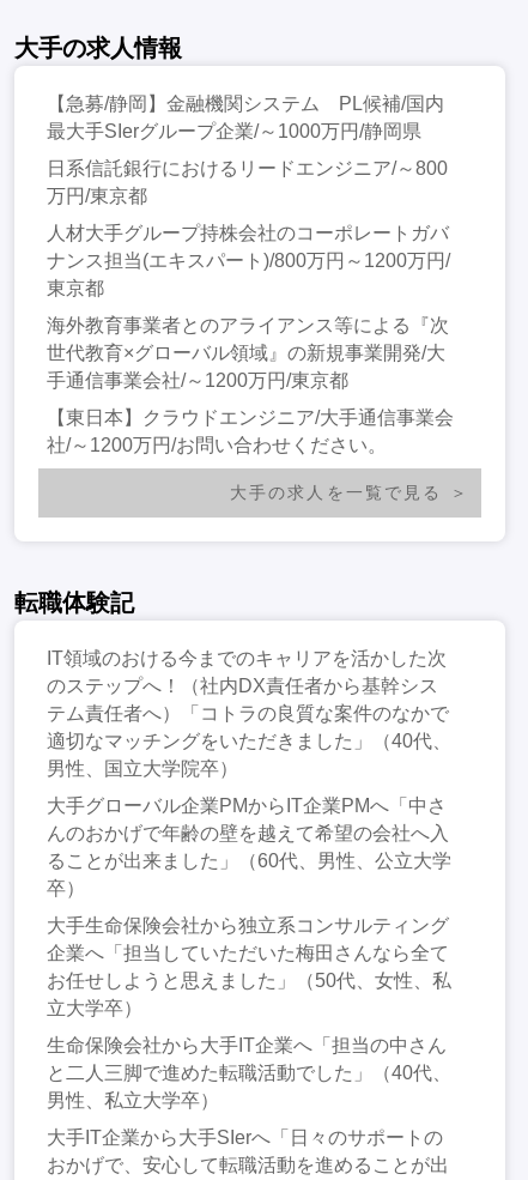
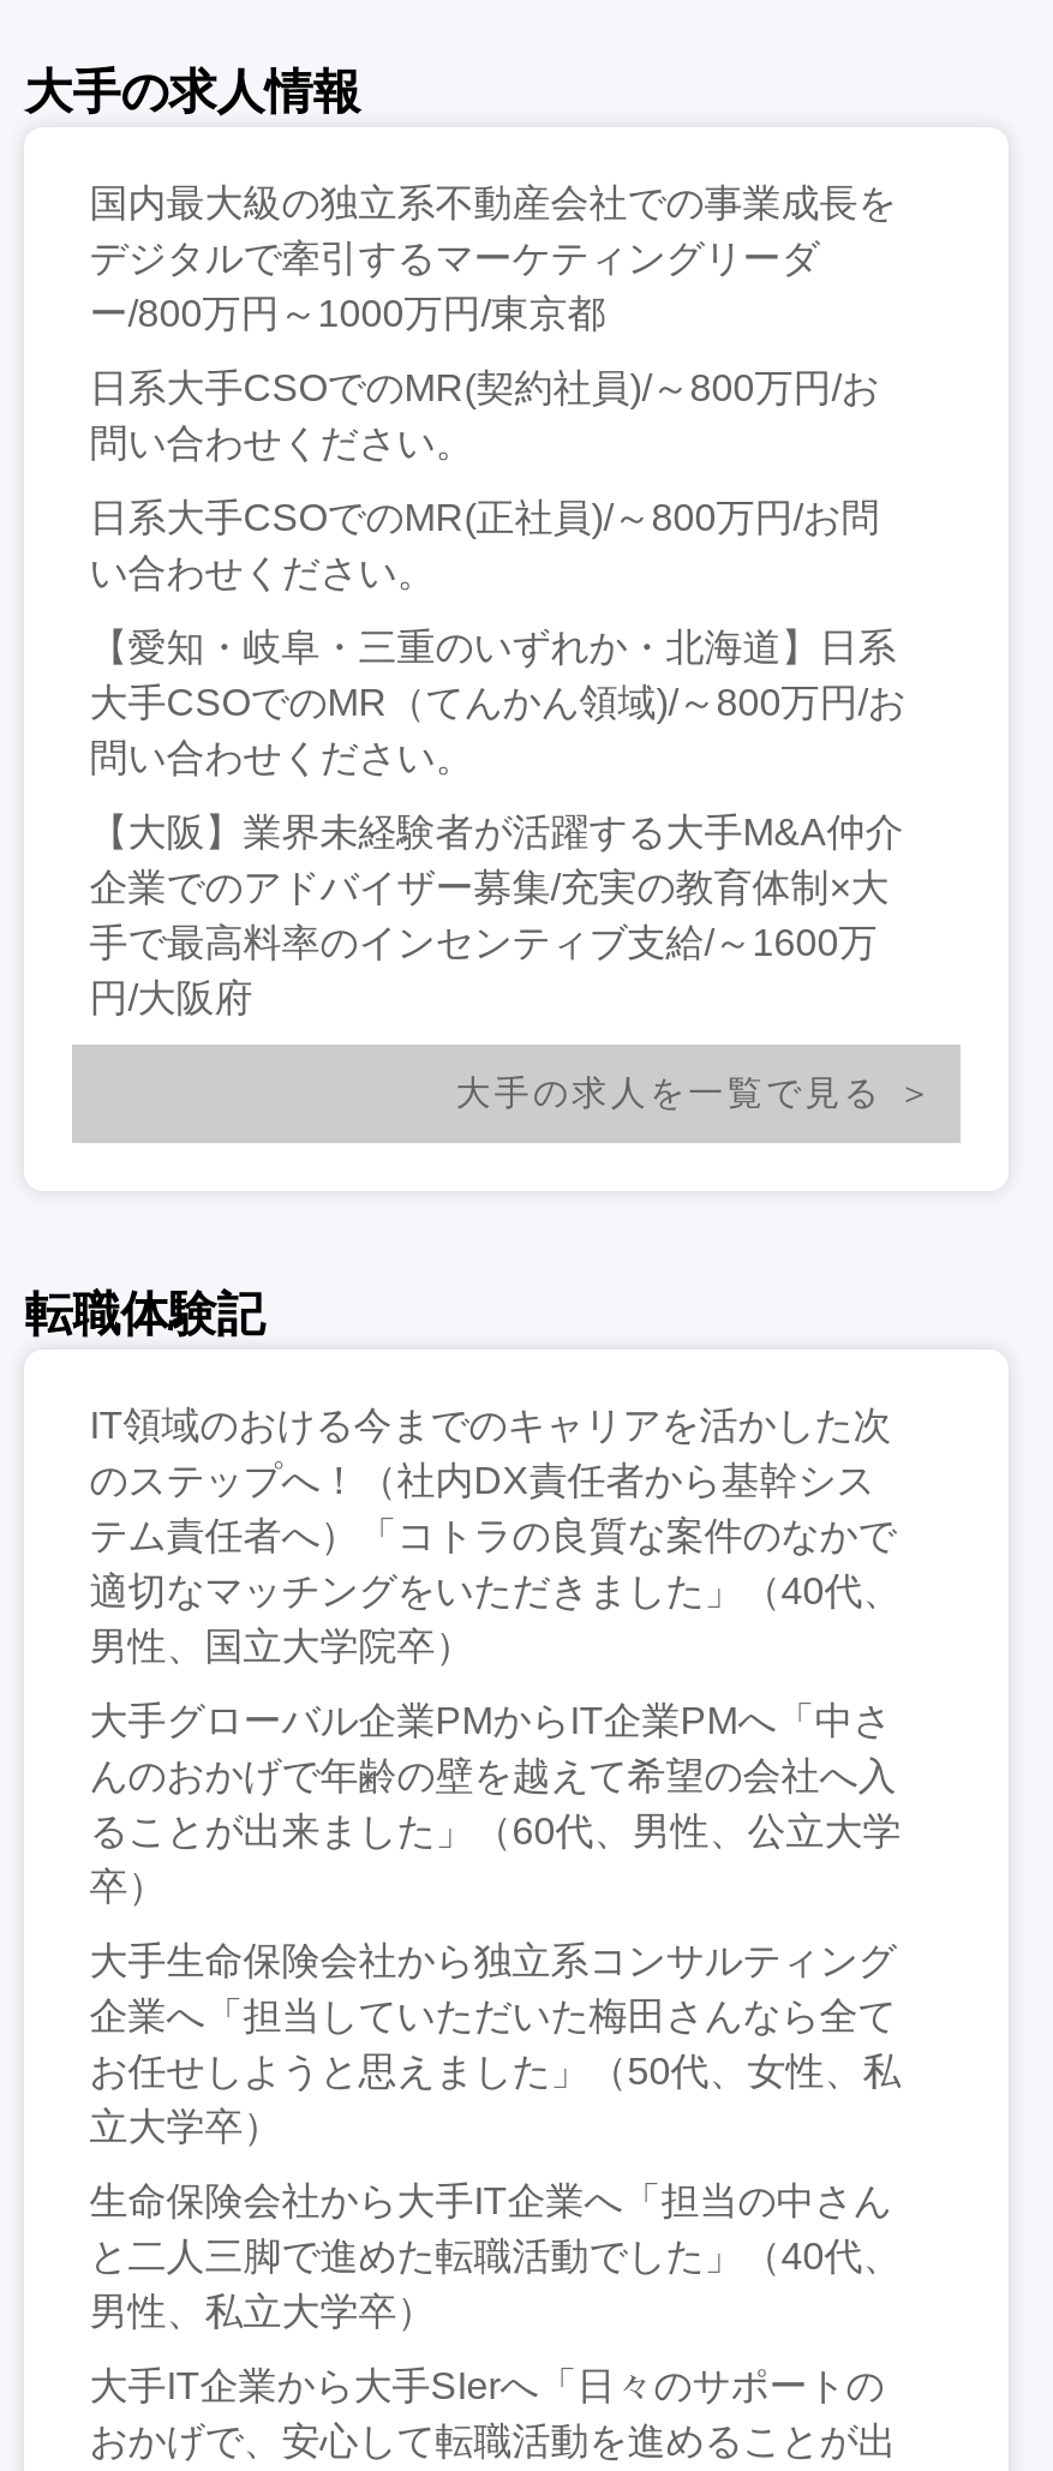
- 【急募/静岡】金融機関システム PL候補/国内
- 最大手SIerグループ企業/～1000万円/静岡県
+ 国内最大級の独立系不動産会社での事業成長を
+ デジタルで牽引するマーケティングリーダ
+ ー/800万円～1000万円/東京都

- 日系信託銀行におけるリードエンジニア/～800
- 万円/東京都
+ 日系大手CSOでのMR(契約社員)/～800万円/お
+ 問い合わせください。

- 人材大手グループ持株会社のコーポレートガバ
- ナンス担当(エキスパート)/800万円～1200万円/
- 東京都
+ 日系大手CSOでのMR(正社員)/～800万円/お問
+ い合わせください。

- 海外教育事業者とのアライアンス等による『次
- 世代教育×グローバル領域』の新規事業開発/大
- 手通信事業会社/～1200万円/東京都
+ 【愛知・岐阜・三重のいずれか・北海道】日系
+ 大手CSOでのMR（てんかん領域)/～800万円/お
+ 問い合わせください。

- 【東日本】クラウドエンジニア/大手通信事業会
- 社/～1200万円/お問い合わせください。
+ 【大阪】業界未経験者が活躍する大手M&A仲介
+ 企業でのアドバイザー募集/充実の教育体制×大
+ 手で最高料率のインセンティブ支給/～1600万
+ 円/大阪府
